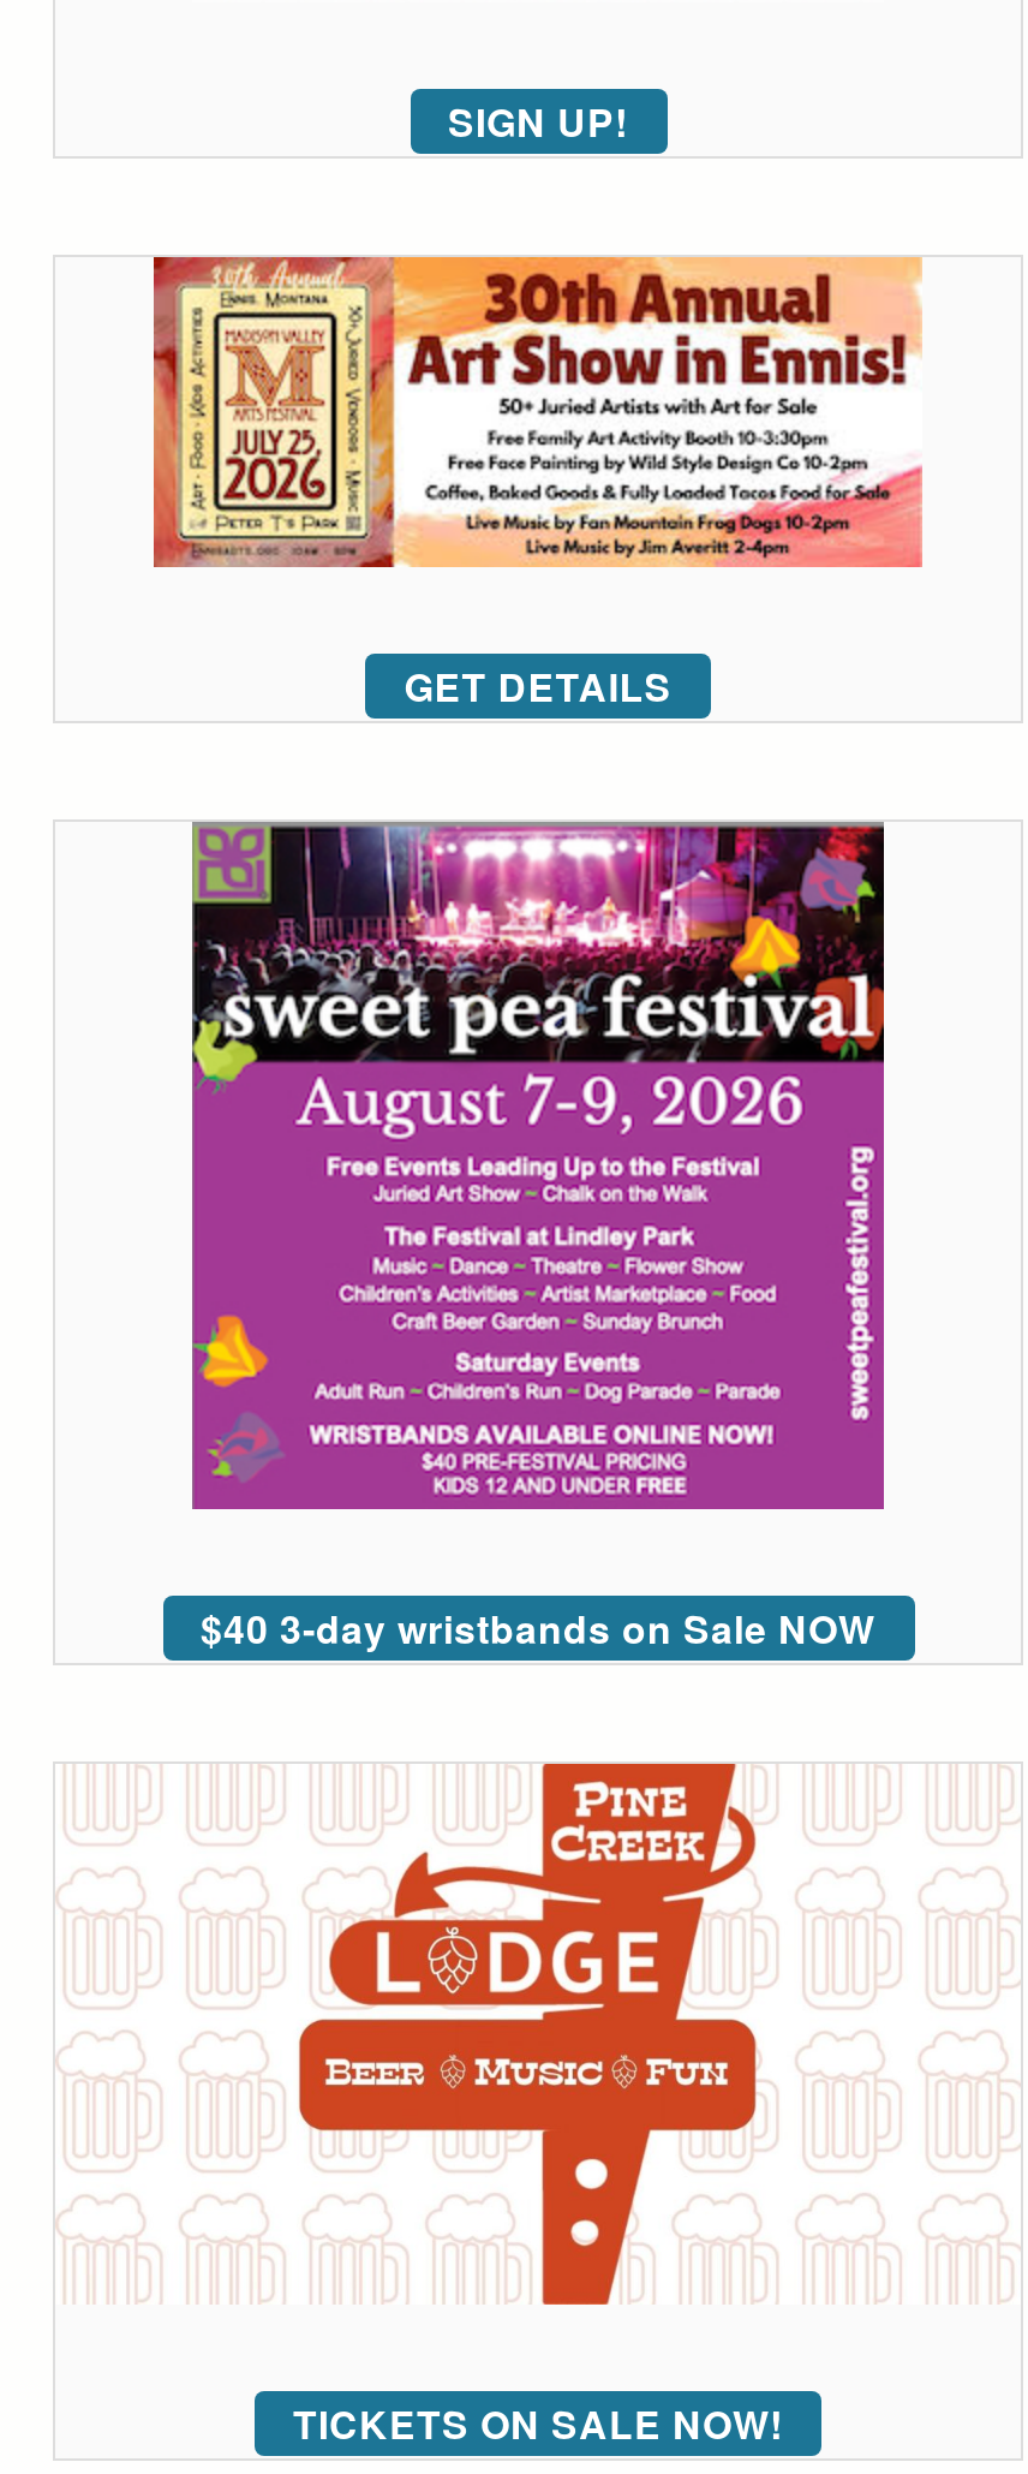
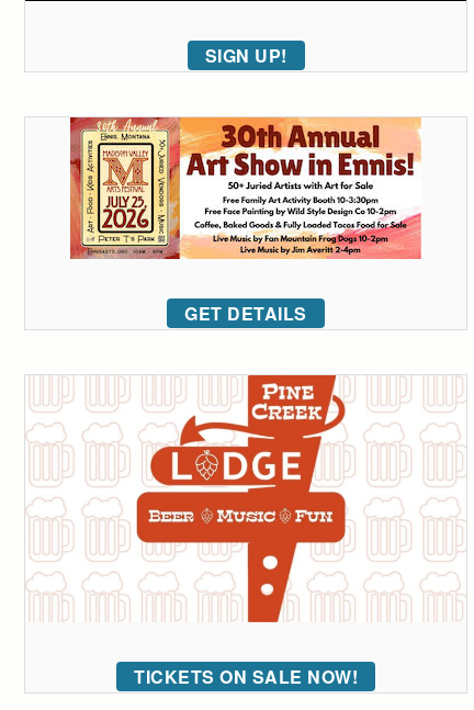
- [image]
- $40 3-day wristbands on Sale NOW
